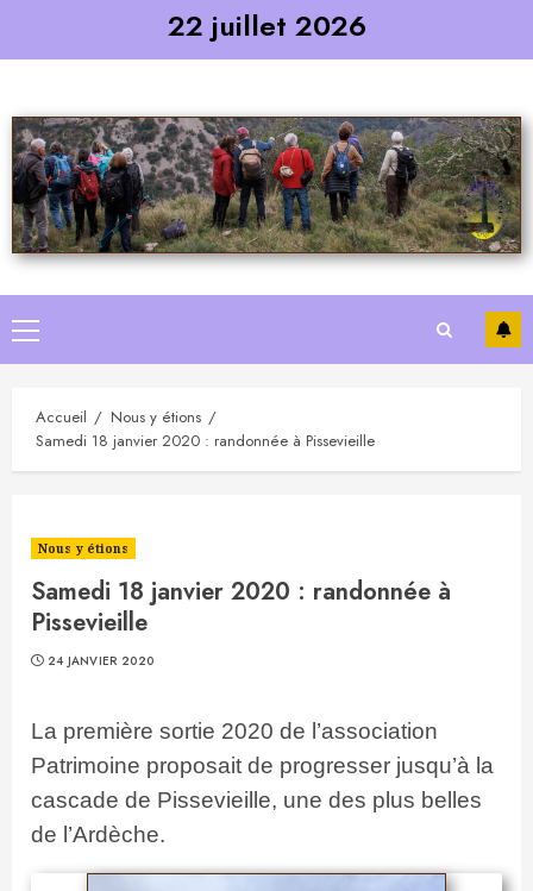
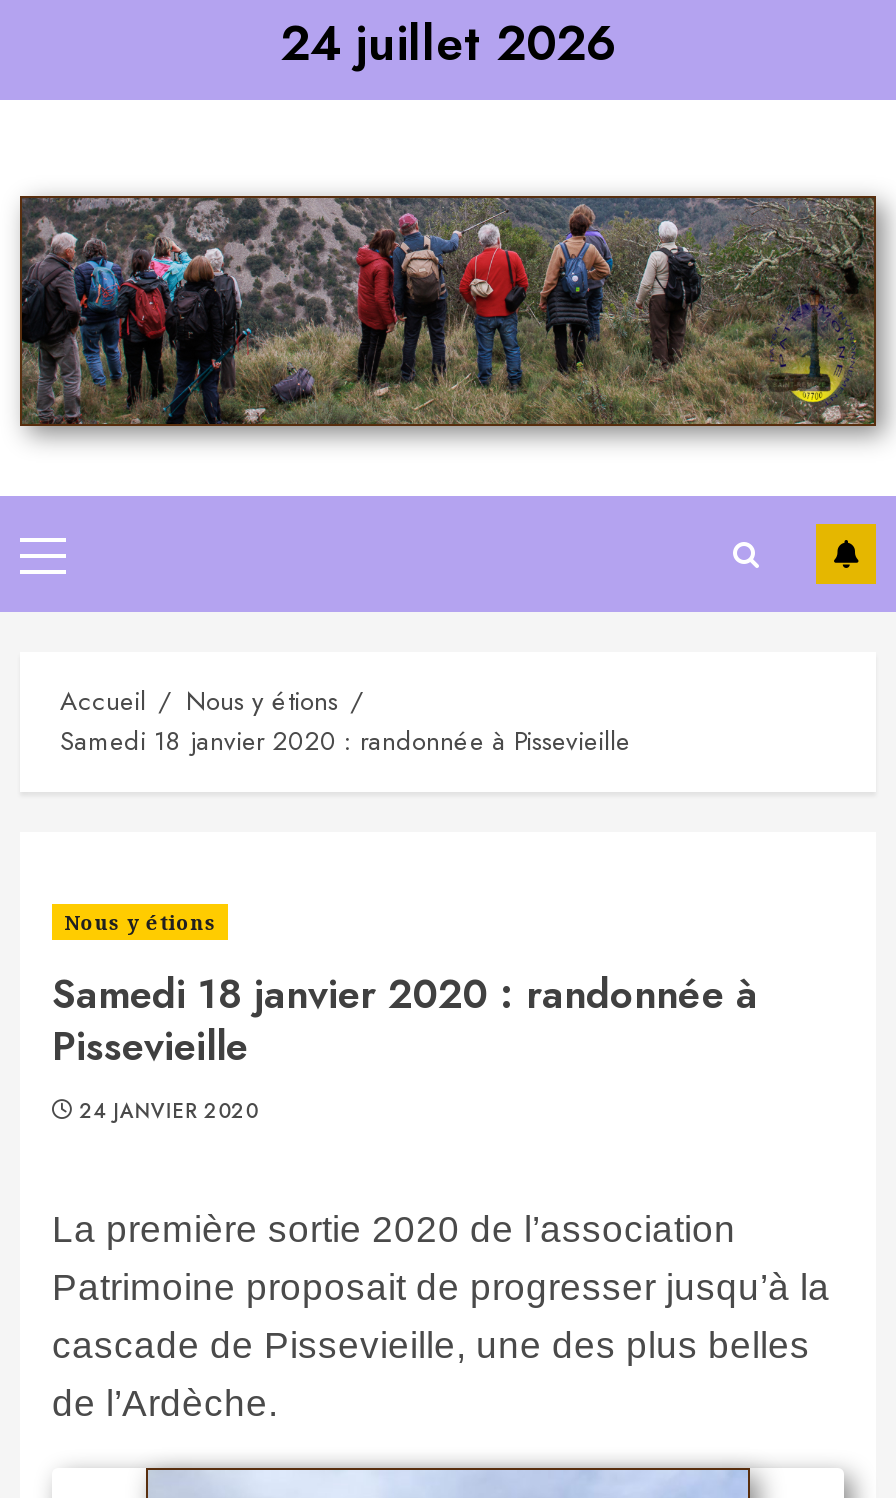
- 22 juillet 2026
+ 24 juillet 2026
